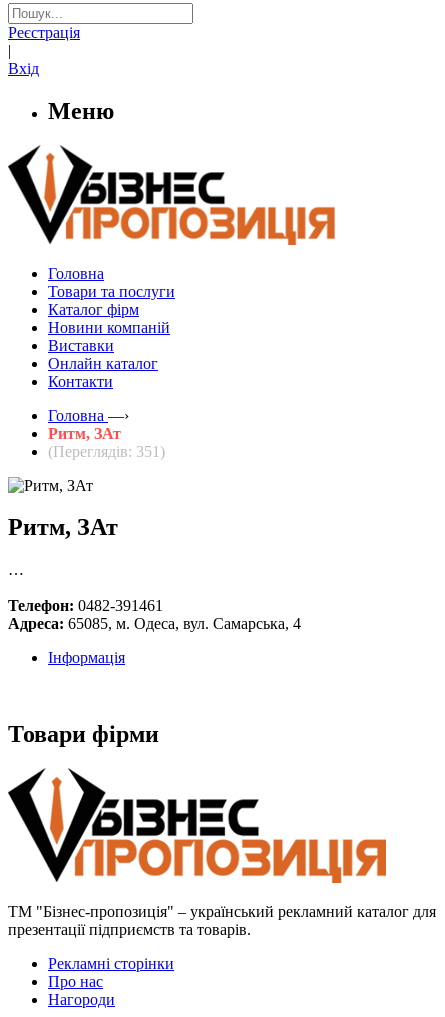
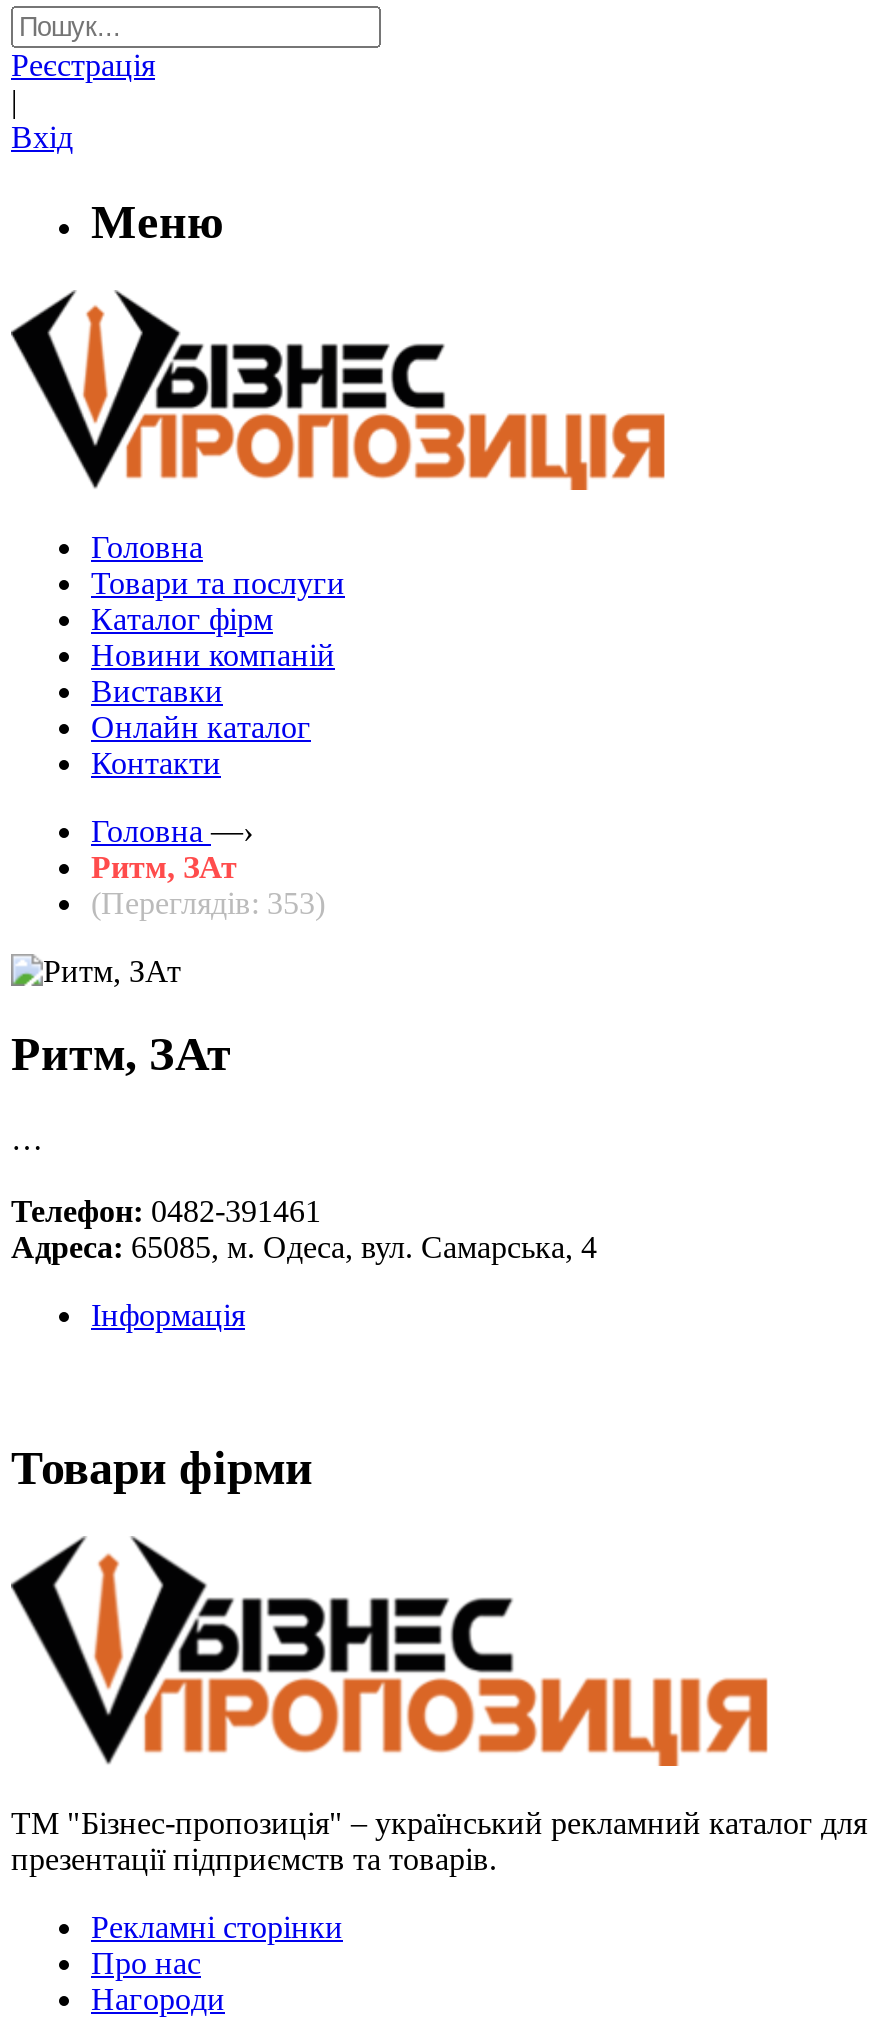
- (Переглядів: 351)
+ (Переглядів: 353)
